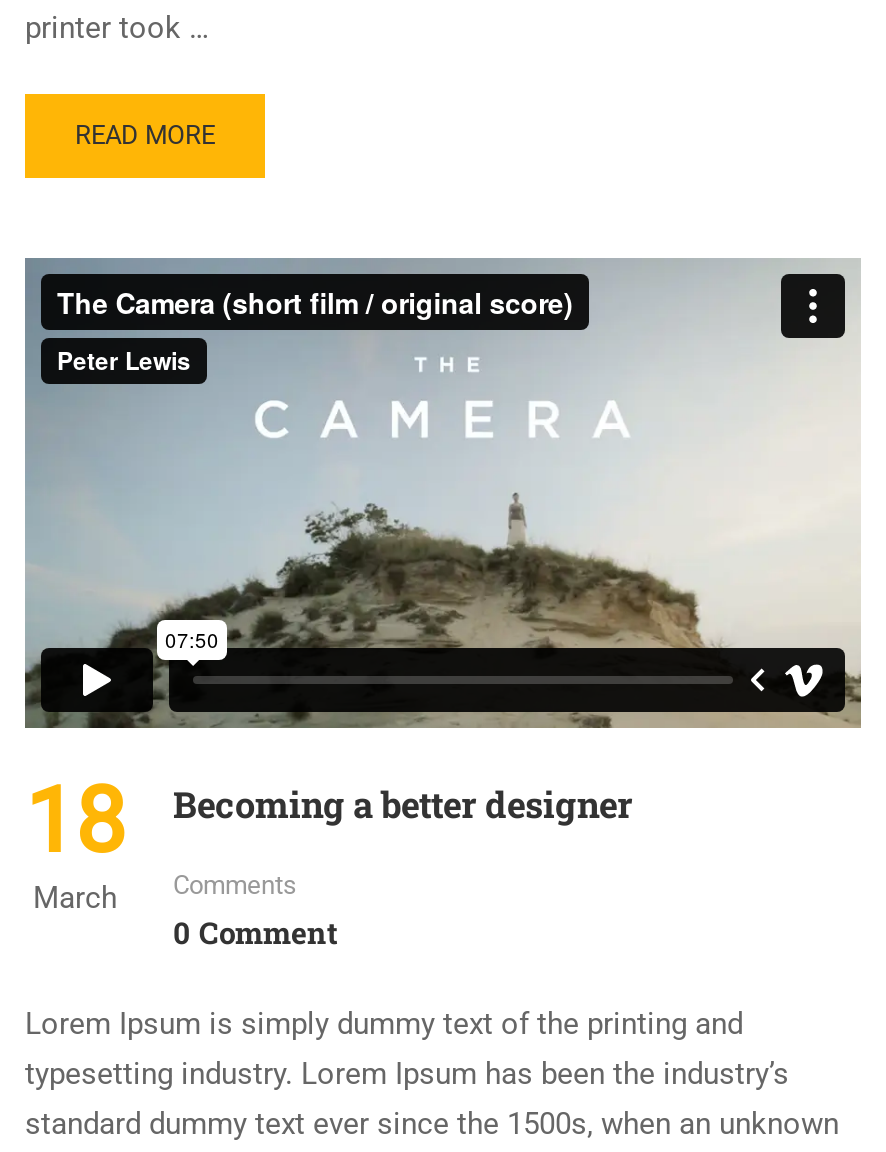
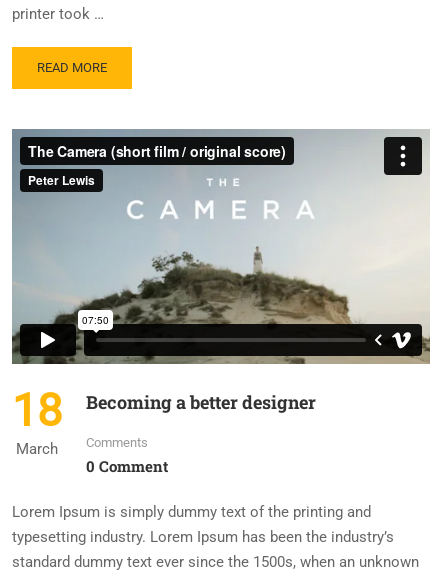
- [image]
+ [image]
